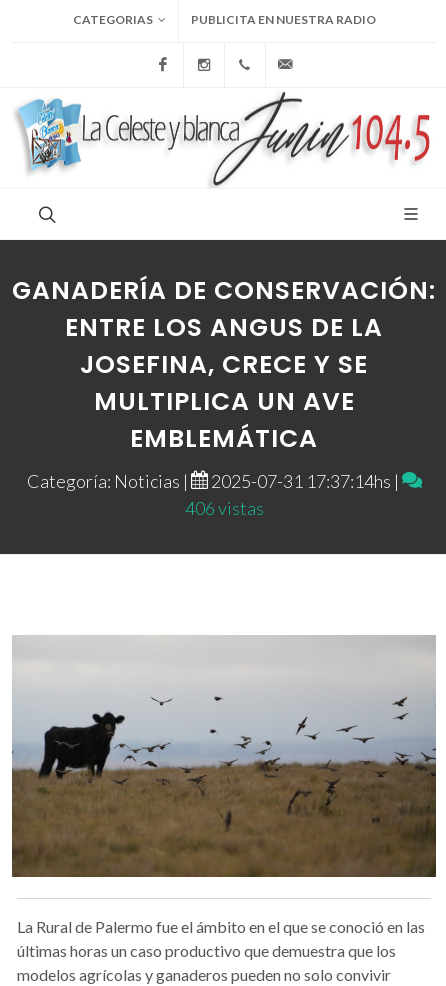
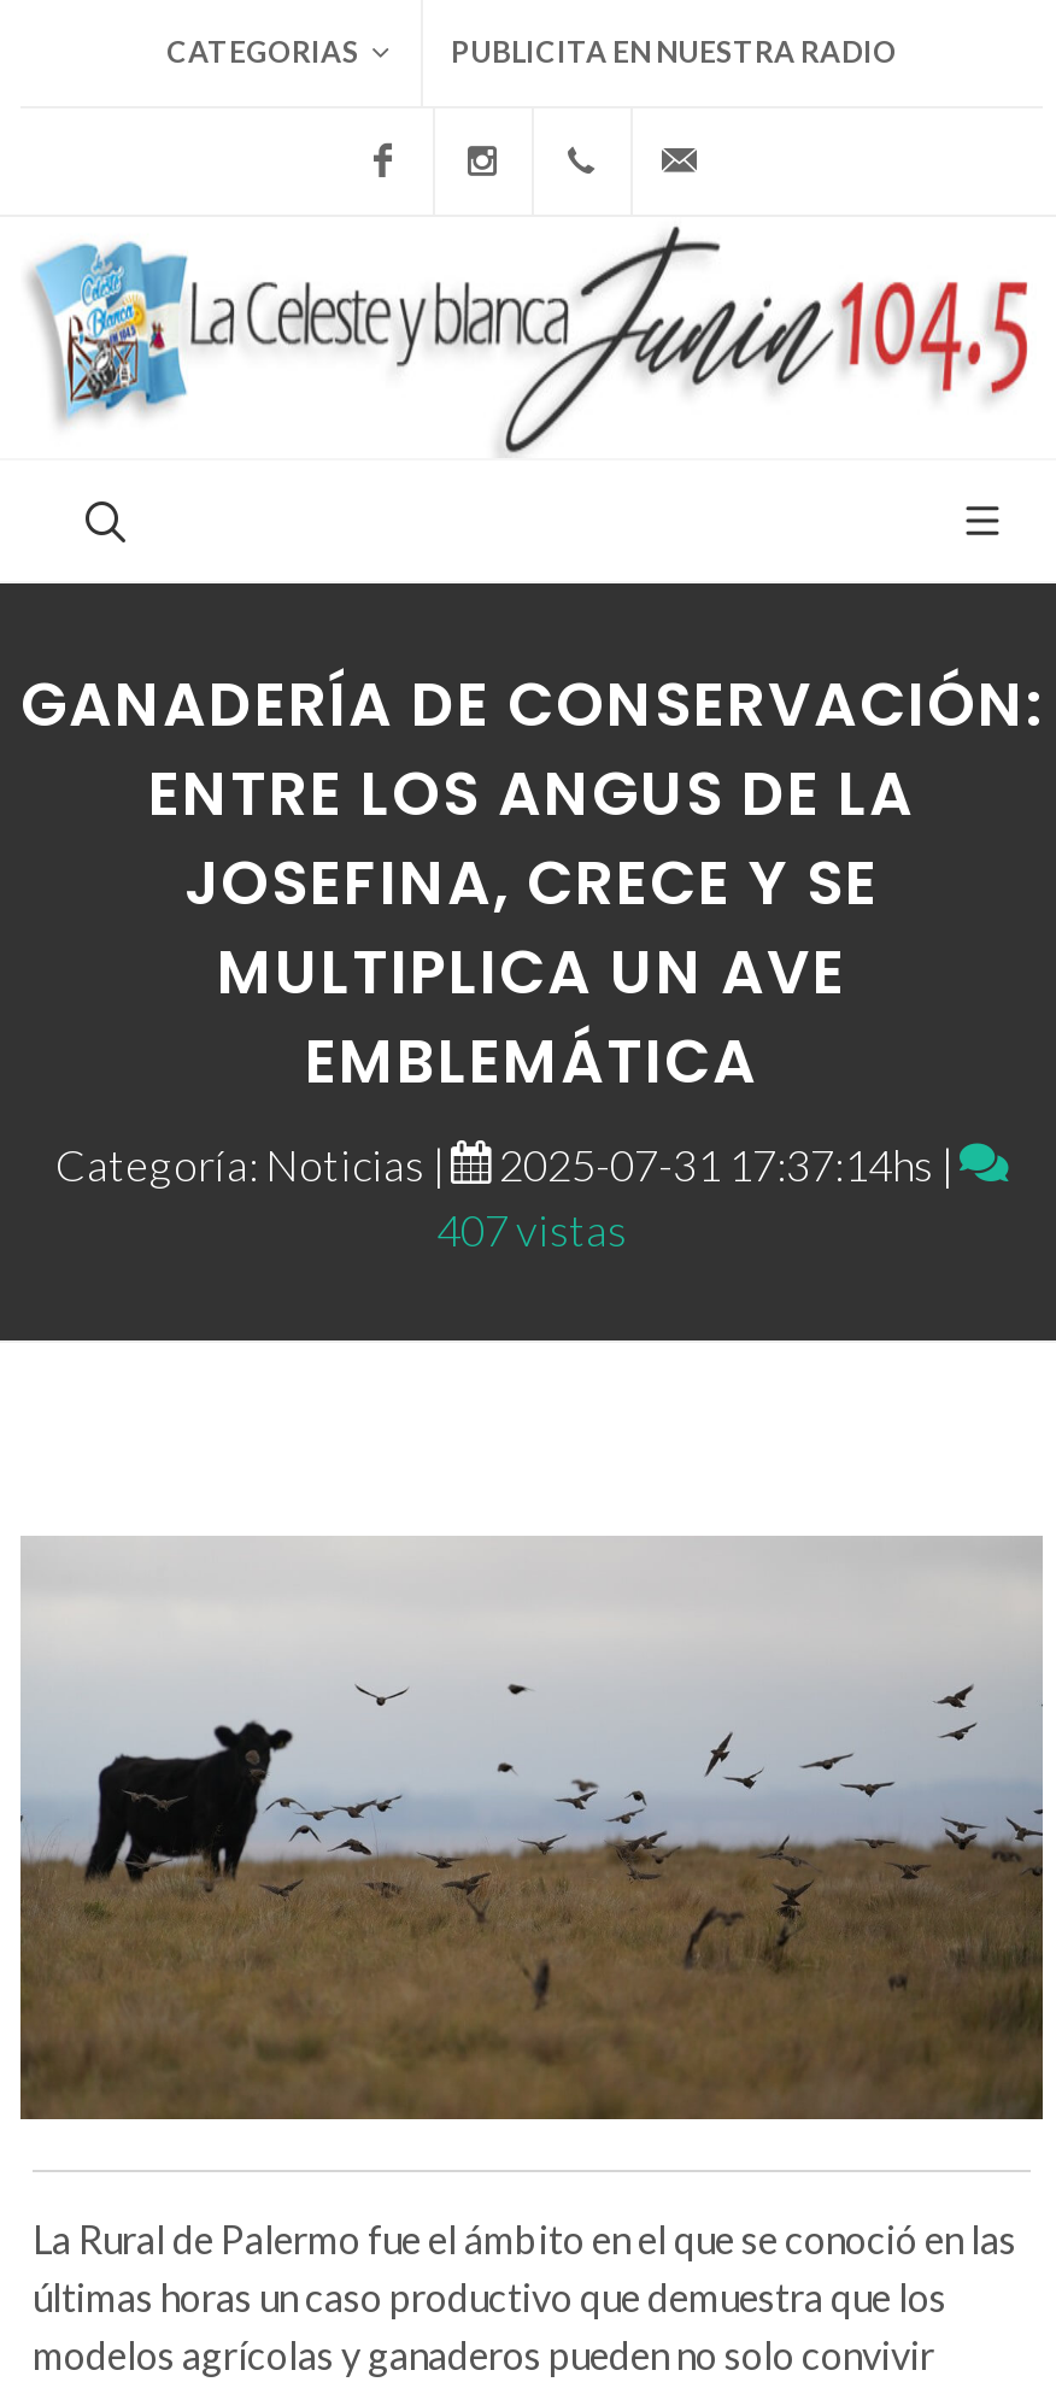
- 406 vistas
+ 407 vistas
